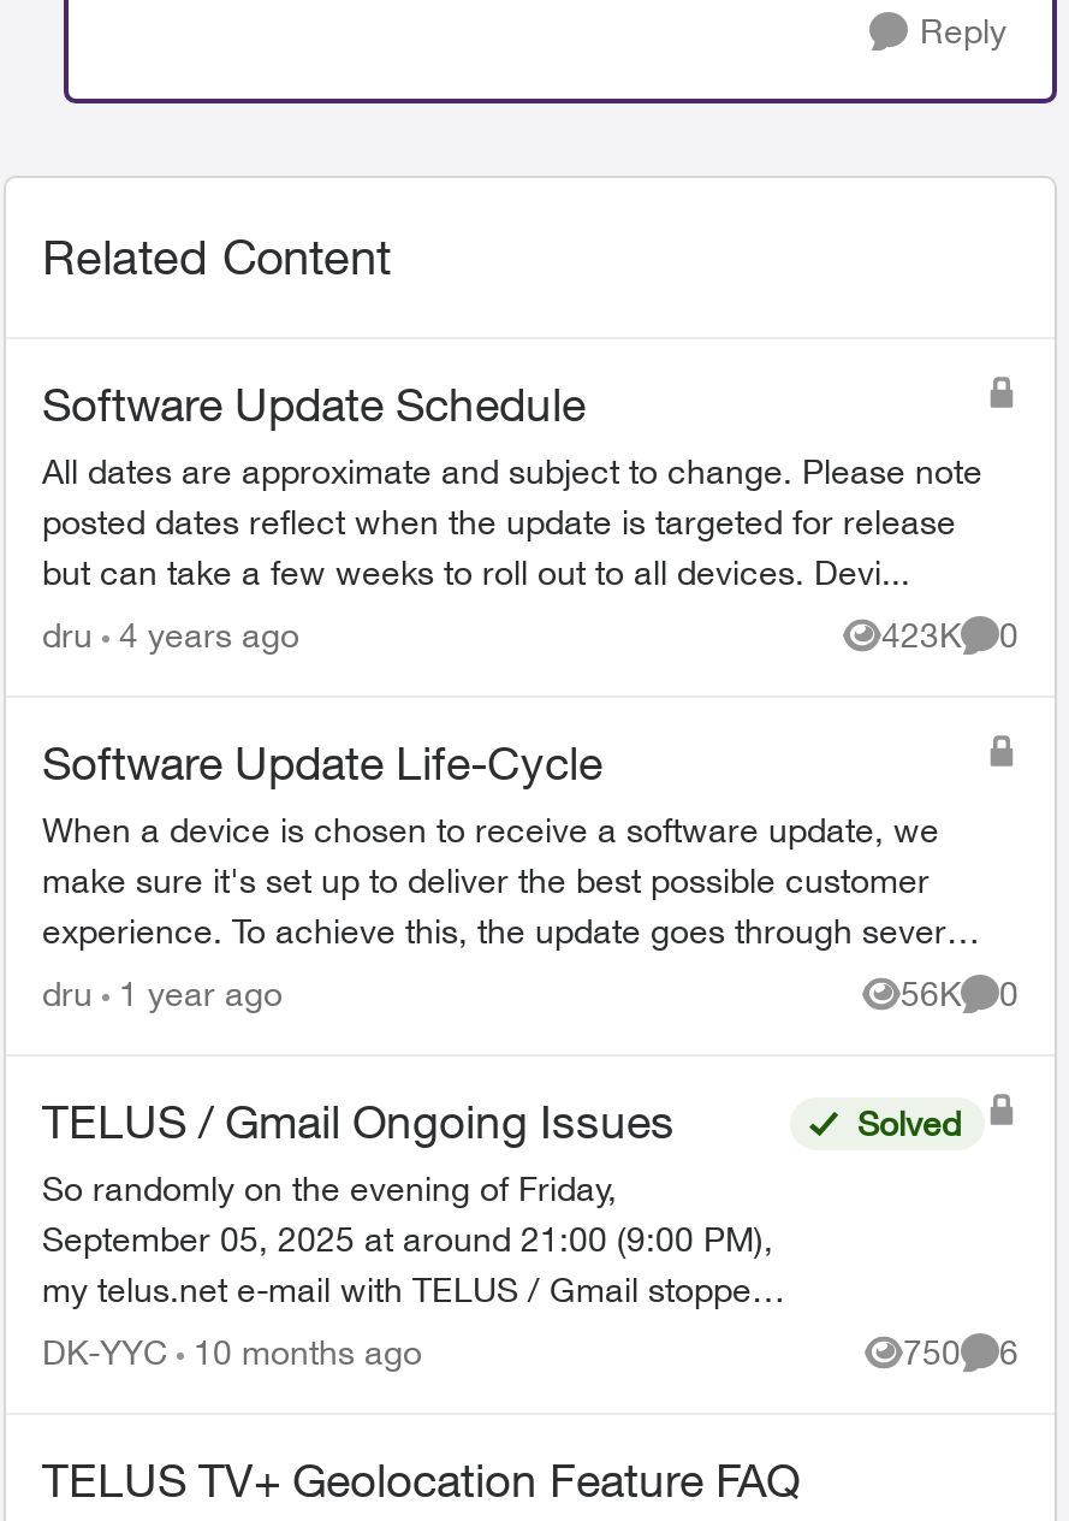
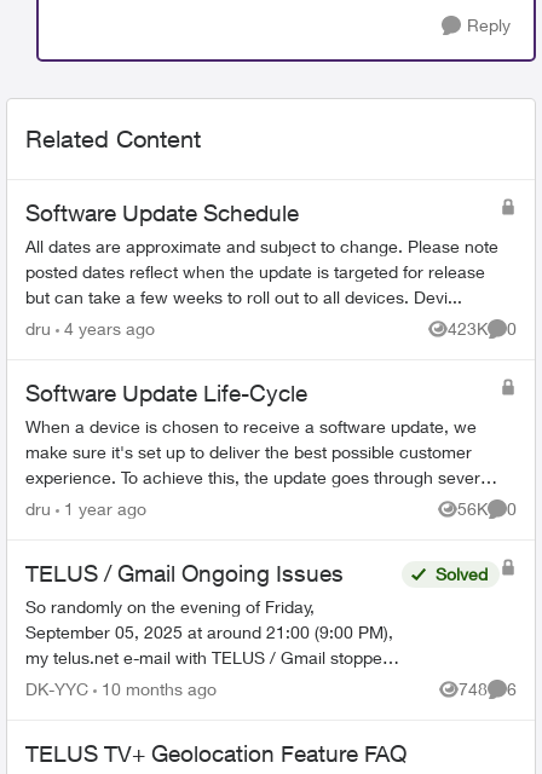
- 750 6
+ 748 6
